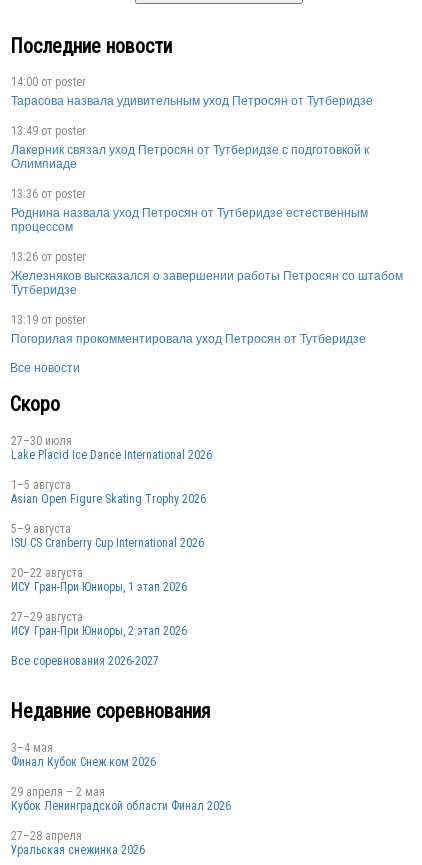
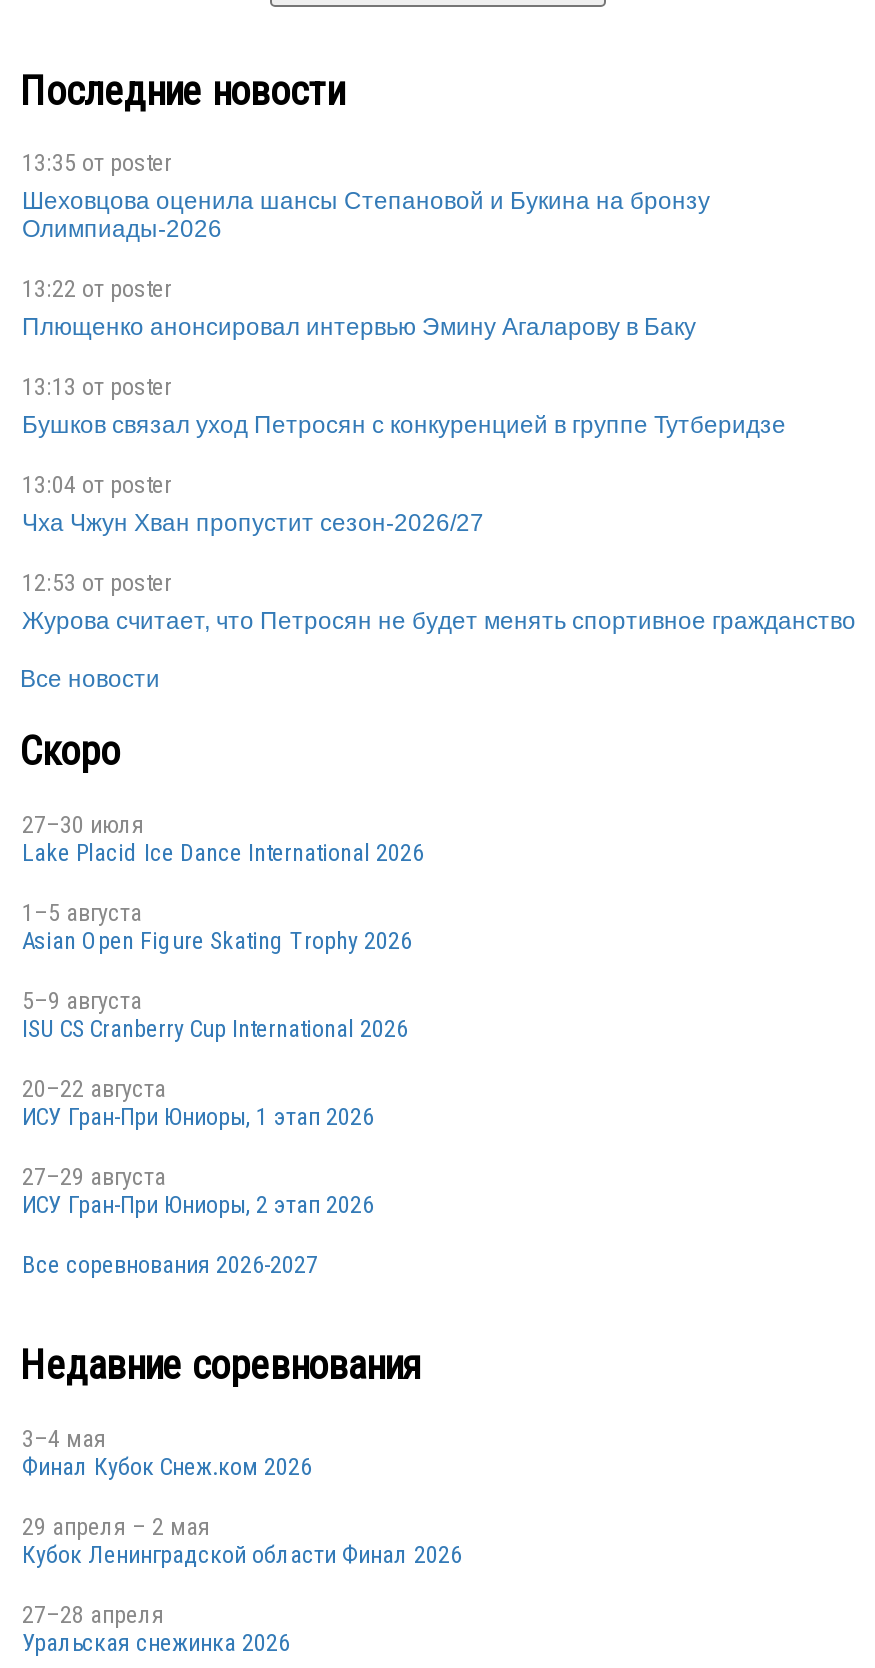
- 14:00 от poster
- Тарасова назвала удивительным уход Петросян от Тутберидзе
+ 13:35 от poster
+ Шеховцова оценила шансы Степановой и Букина на бронзу
+ Олимпиады-2026

- 13:49 от poster
- Лакерник связал уход Петросян от Тутберидзе с подготовкой к
- Олимпиаде
+ 13:22 от poster
+ Плющенко анонсировал интервью Эмину Агаларову в Баку

- 13:36 от poster
- Роднина назвала уход Петросян от Тутберидзе естественным
- процессом
+ 13:13 от poster
+ Бушков связал уход Петросян с конкуренцией в группе Тутберидзе

- 13:26 от poster
- Железняков высказался о завершении работы Петросян со штабом
- Тутберидзе
+ 13:04 от poster
+ Чха Чжун Хван пропустит сезон-2026/27

- 13:19 от poster
- Погорилая прокомментировала уход Петросян от Тутберидзе
+ 12:53 от poster
+ Журова считает, что Петросян не будет менять спортивное гражданство
